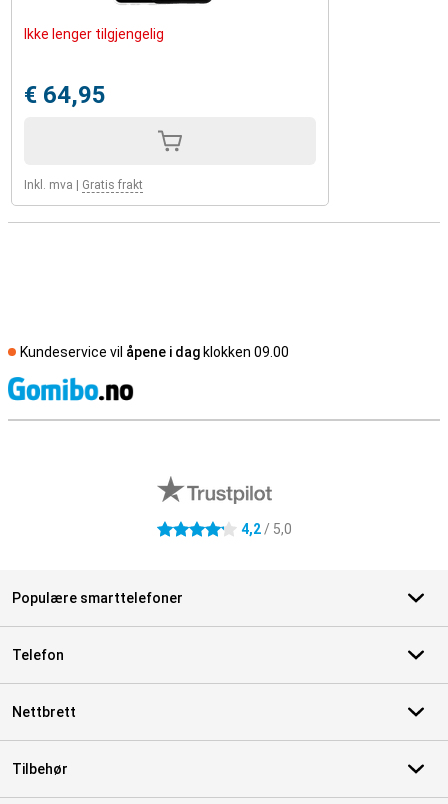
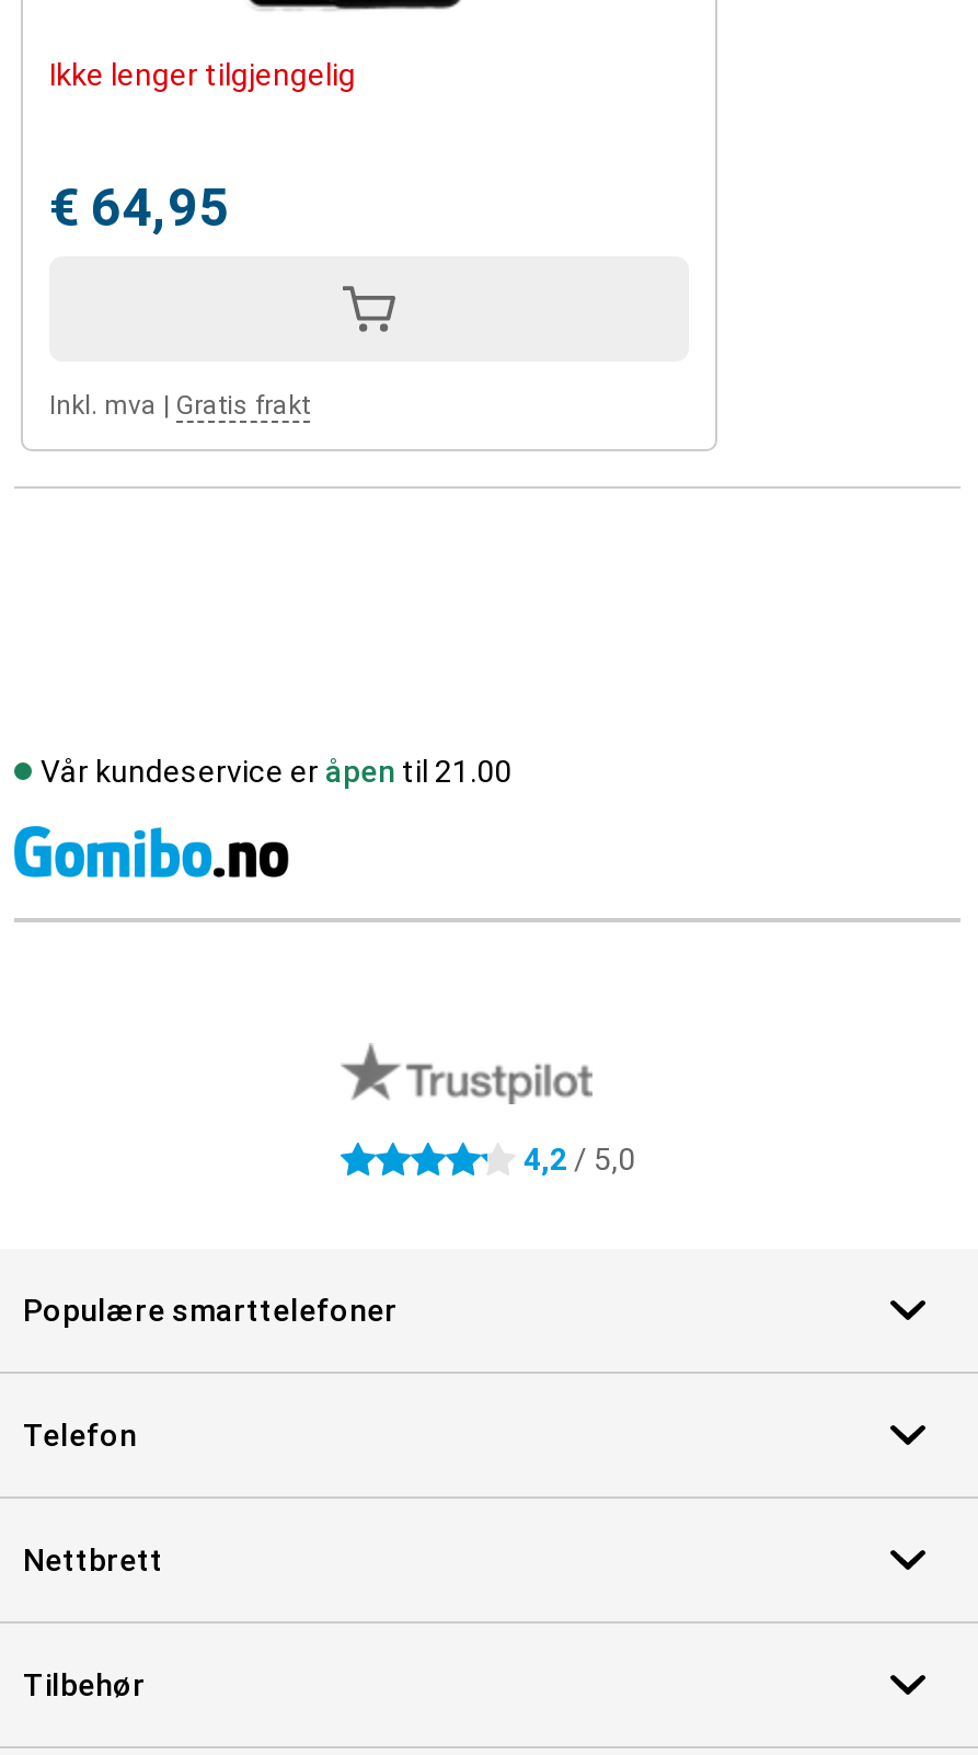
- Kundeservice vil åpene i dag klokken 09.00
+ Vår kundeservice er åpen til 21.00
